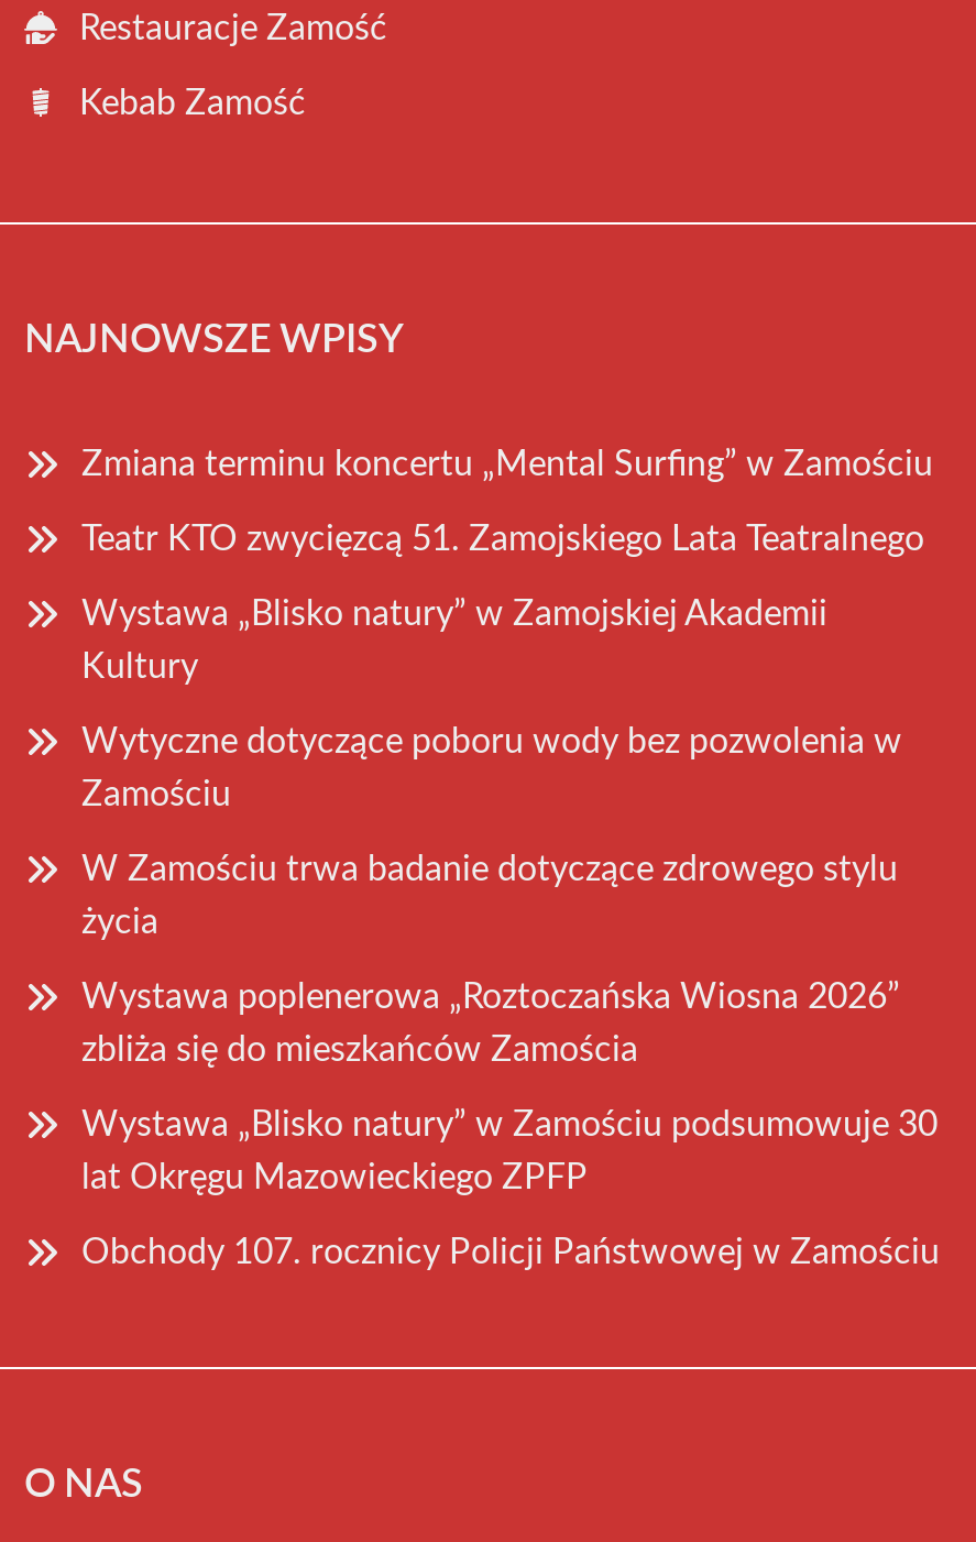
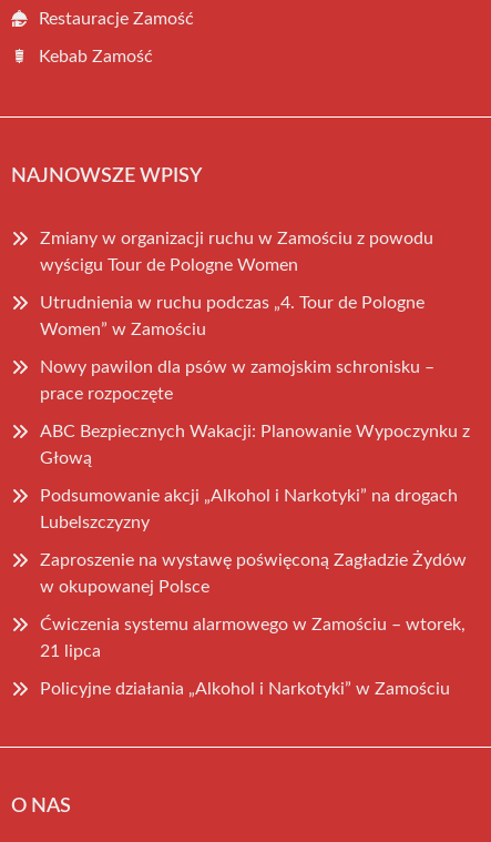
- Zmiana terminu koncertu „Mental Surfing” w Zamościu
- Teatr KTO zwycięzcą 51. Zamojskiego Lata Teatralnego
- Wystawa „Blisko natury” w Zamojskiej Akademii
- Kultury
- Wytyczne dotyczące poboru wody bez pozwolenia w
- Zamościu
- W Zamościu trwa badanie dotyczące zdrowego stylu
- życia
- Wystawa poplenerowa „Roztoczańska Wiosna 2026”
- zbliża się do mieszkańców Zamościa
- Wystawa „Blisko natury” w Zamościu podsumowuje 30
- lat Okręgu Mazowieckiego ZPFP
- Obchody 107. rocznicy Policji Państwowej w Zamościu
+ Zmiany w organizacji ruchu w Zamościu z powodu
+ wyścigu Tour de Pologne Women
+ Utrudnienia w ruchu podczas „4. Tour de Pologne
+ Women” w Zamościu
+ Nowy pawilon dla psów w zamojskim schronisku –
+ prace rozpoczęte
+ ABC Bezpiecznych Wakacji: Planowanie Wypoczynku z
+ Głową
+ Podsumowanie akcji „Alkohol i Narkotyki” na drogach
+ Lubelszczyzny
+ Zaproszenie na wystawę poświęconą Zagładzie Żydów
+ w okupowanej Polsce
+ Ćwiczenia systemu alarmowego w Zamościu – wtorek,
+ 21 lipca
+ Policyjne działania „Alkohol i Narkotyki” w Zamościu
